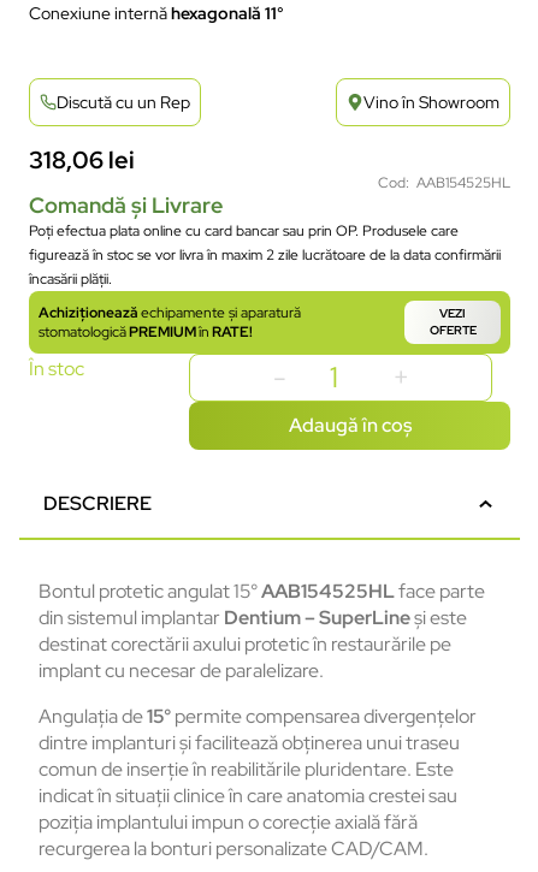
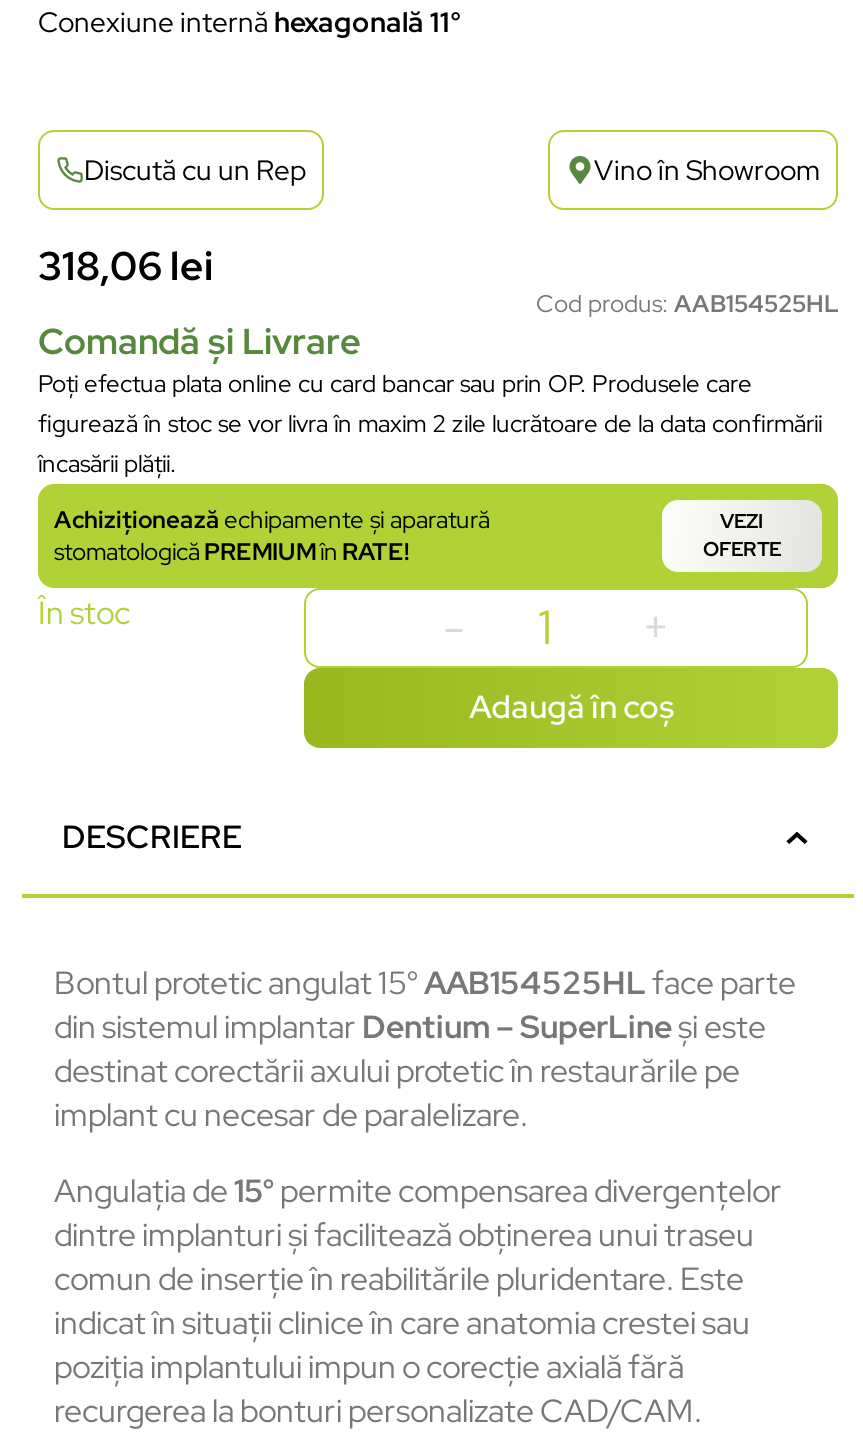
- Cod: AAB154525HL
+ Cod produs: AAB154525HL
